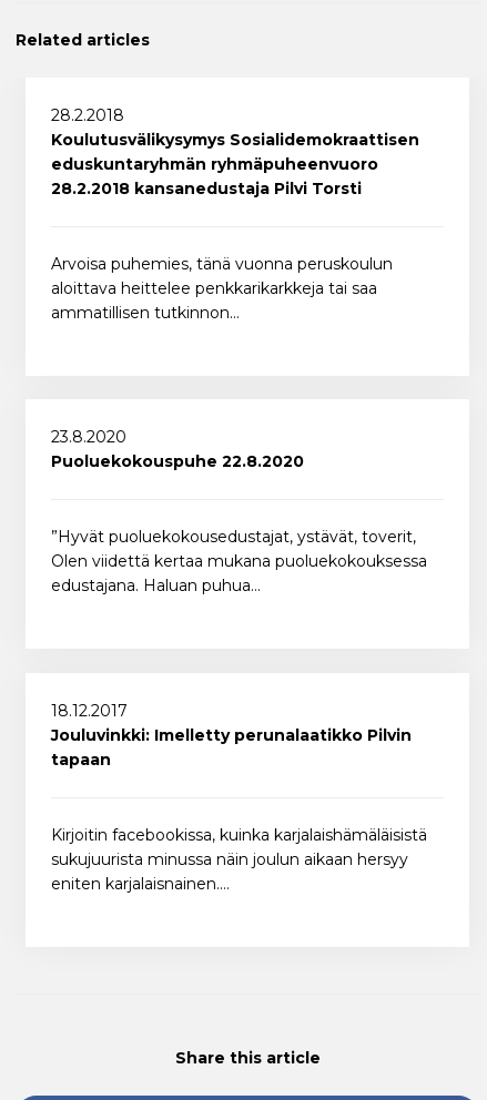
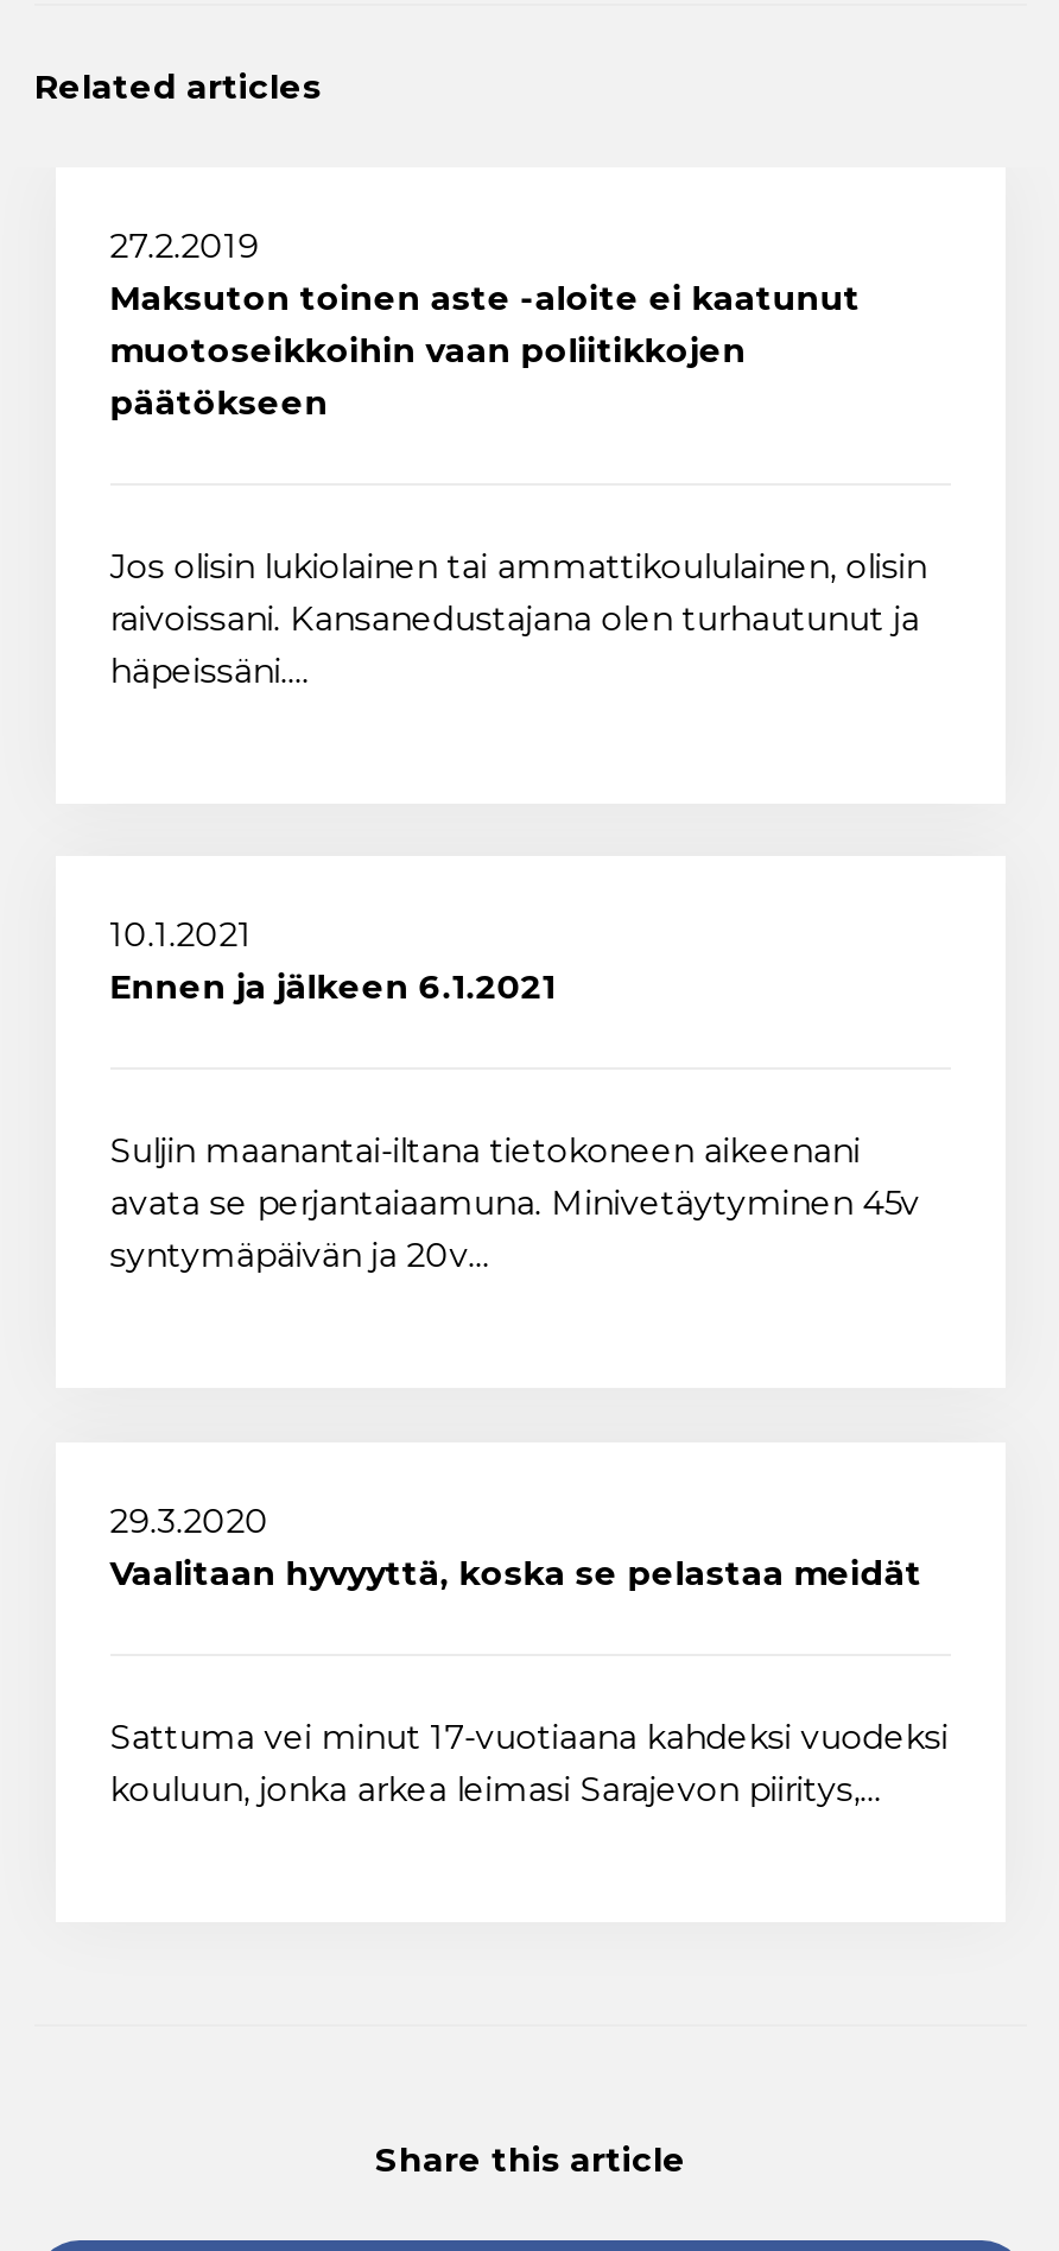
- 28.2.2018
- Koulutusvälikysymys Sosialidemokraattisen
- eduskuntaryhmän ryhmäpuheenvuoro
- 28.2.2018 kansanedustaja Pilvi Torsti
+ 27.2.2019
+ Maksuton toinen aste -aloite ei kaatunut
+ muotoseikkoihin vaan poliitikkojen
+ päätökseen

- Arvoisa puhemies, tänä vuonna peruskoulun
- aloittava heittelee penkkarikarkkeja tai saa
- ammatillisen tutkinnon…
+ Jos olisin lukiolainen tai ammattikoululainen, olisin
+ raivoissani. Kansanedustajana olen turhautunut ja
+ häpeissäni.…

- 23.8.2020
- Puoluekokouspuhe 22.8.2020
+ 10.1.2021
+ Ennen ja jälkeen 6.1.2021

- ”Hyvät puoluekokousedustajat, ystävät, toverit,
- Olen viidettä kertaa mukana puoluekokouksessa
- edustajana. Haluan puhua…
+ Suljin maanantai-iltana tietokoneen aikeenani
+ avata se perjantaiaamuna. Minivetäytyminen 45v
+ syntymäpäivän ja 20v…

- 18.12.2017
- Jouluvinkki: Imelletty perunalaatikko Pilvin
- tapaan
+ 29.3.2020
+ Vaalitaan hyvyyttä, koska se pelastaa meidät

- Kirjoitin facebookissa, kuinka karjalaishämäläisistä
- sukujuurista minussa näin joulun aikaan hersyy
- eniten karjalaisnainen.…
+ Sattuma vei minut 17-vuotiaana kahdeksi vuodeksi
+ kouluun, jonka arkea leimasi Sarajevon piiritys,…
